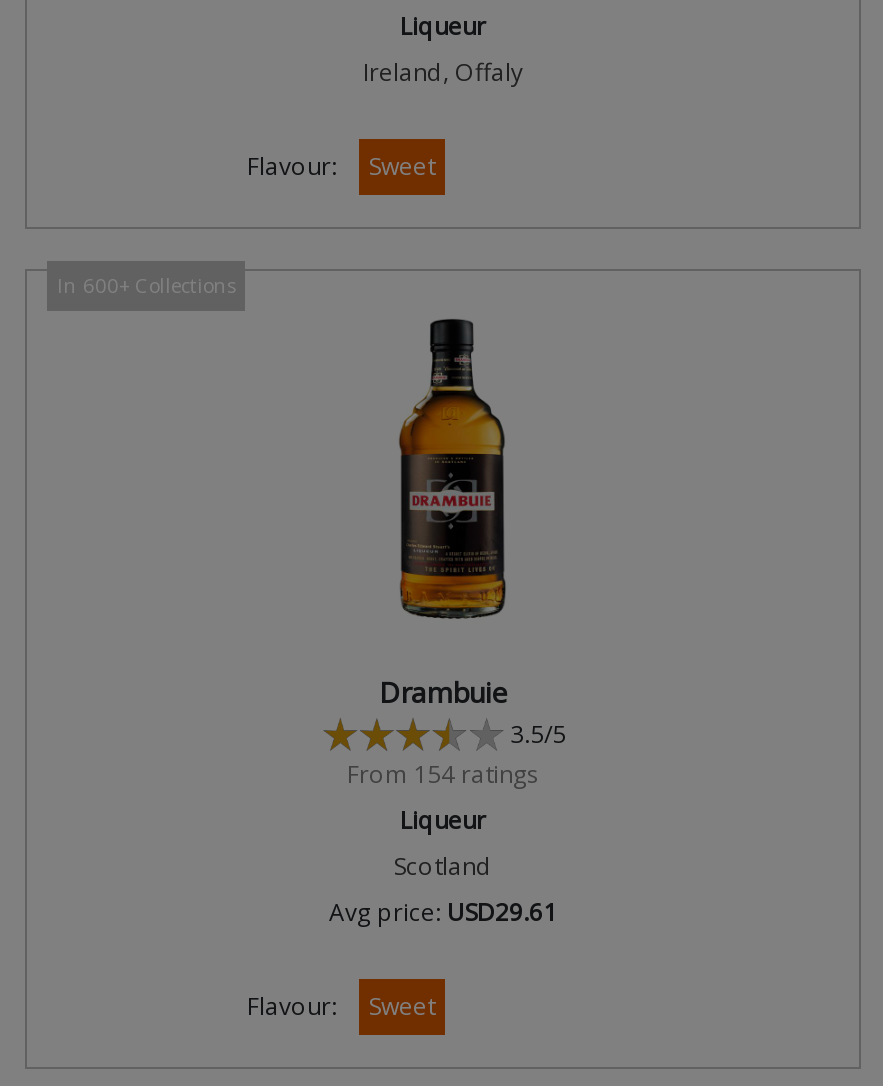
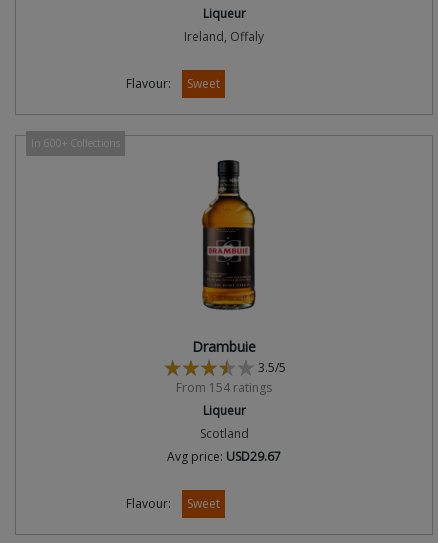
- Avg price: USD29.61
+ Avg price: USD29.67
